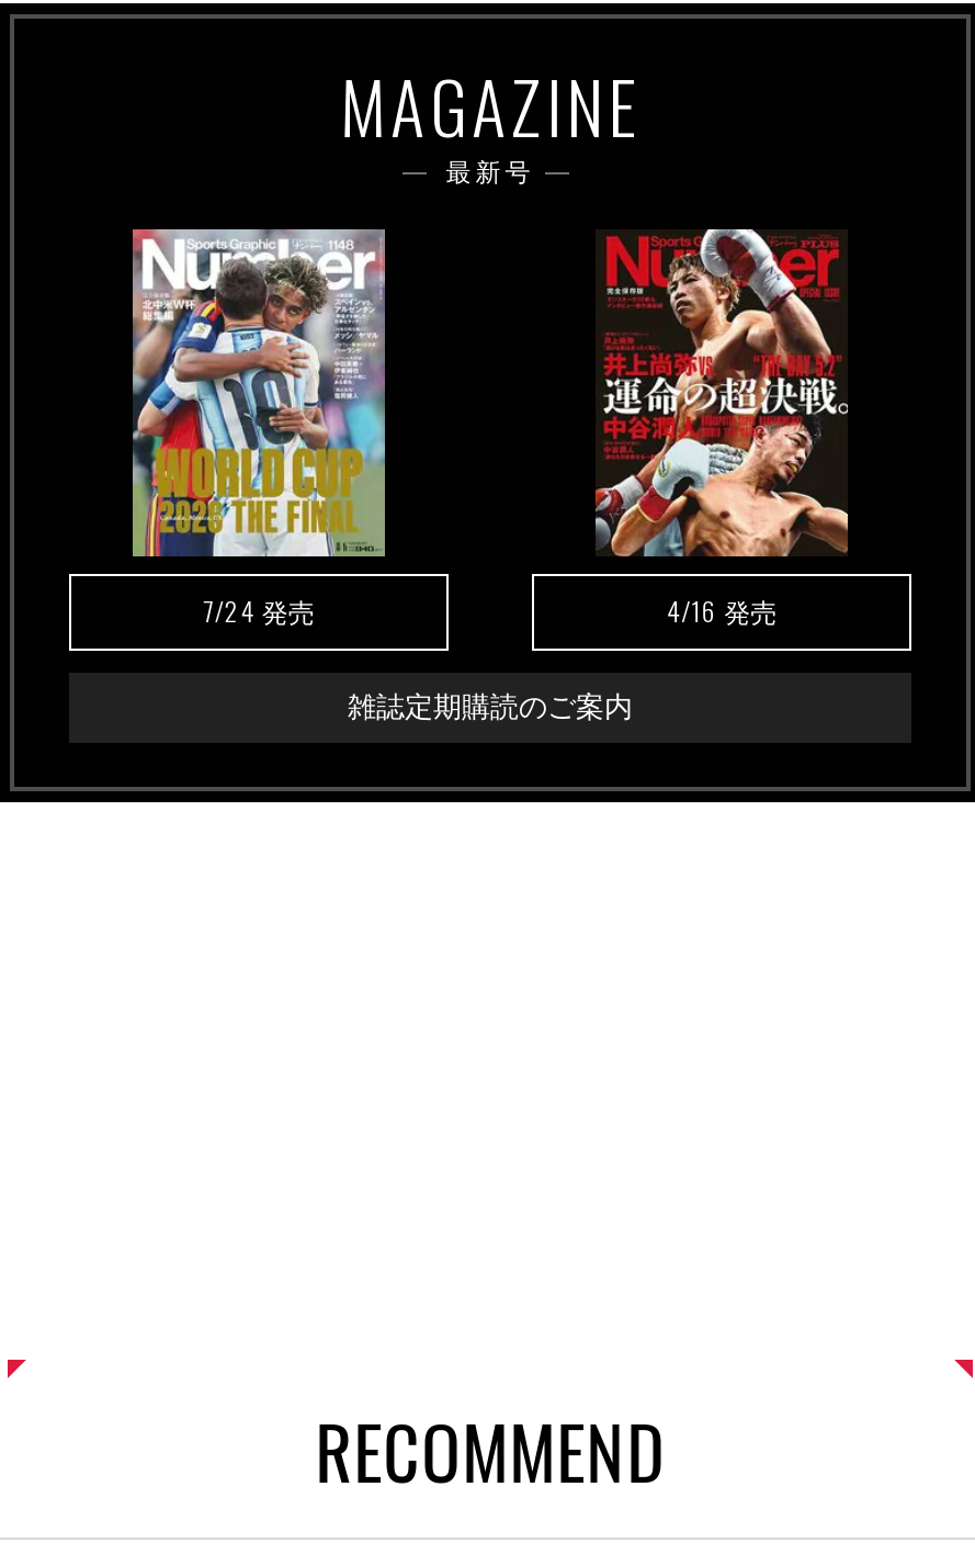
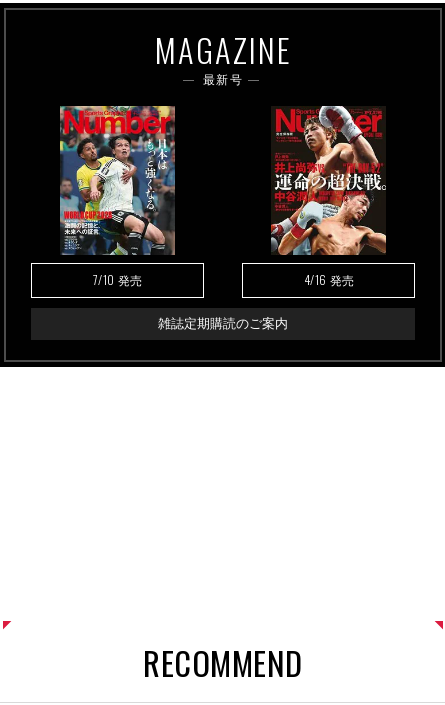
- [image]
- 7/24発売
+ [image]
+ 7/10発売
